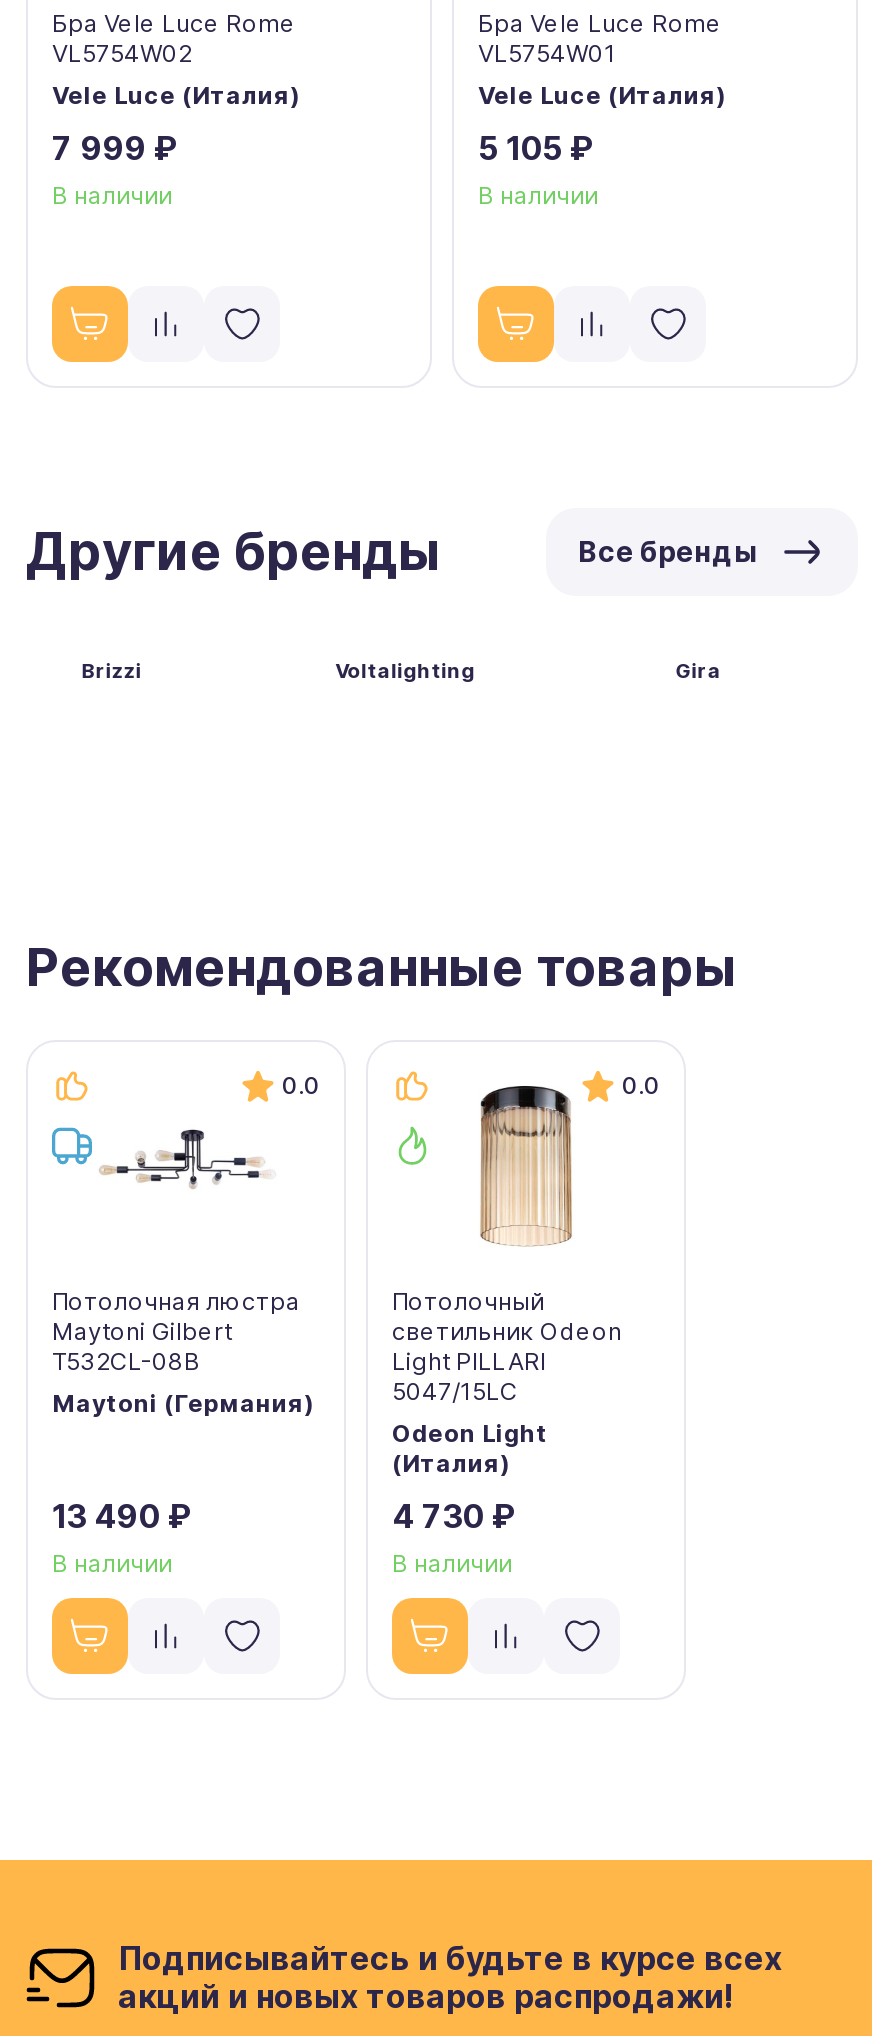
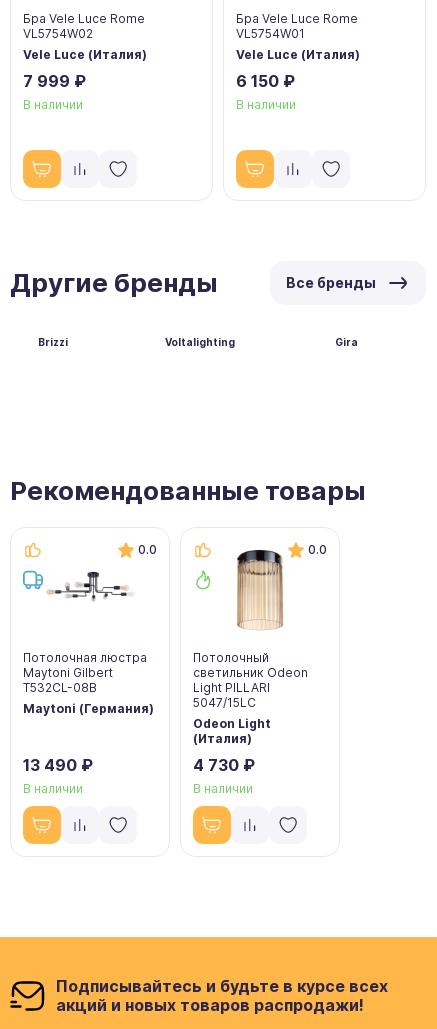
- 5 105 ₽
+ 6 150 ₽
